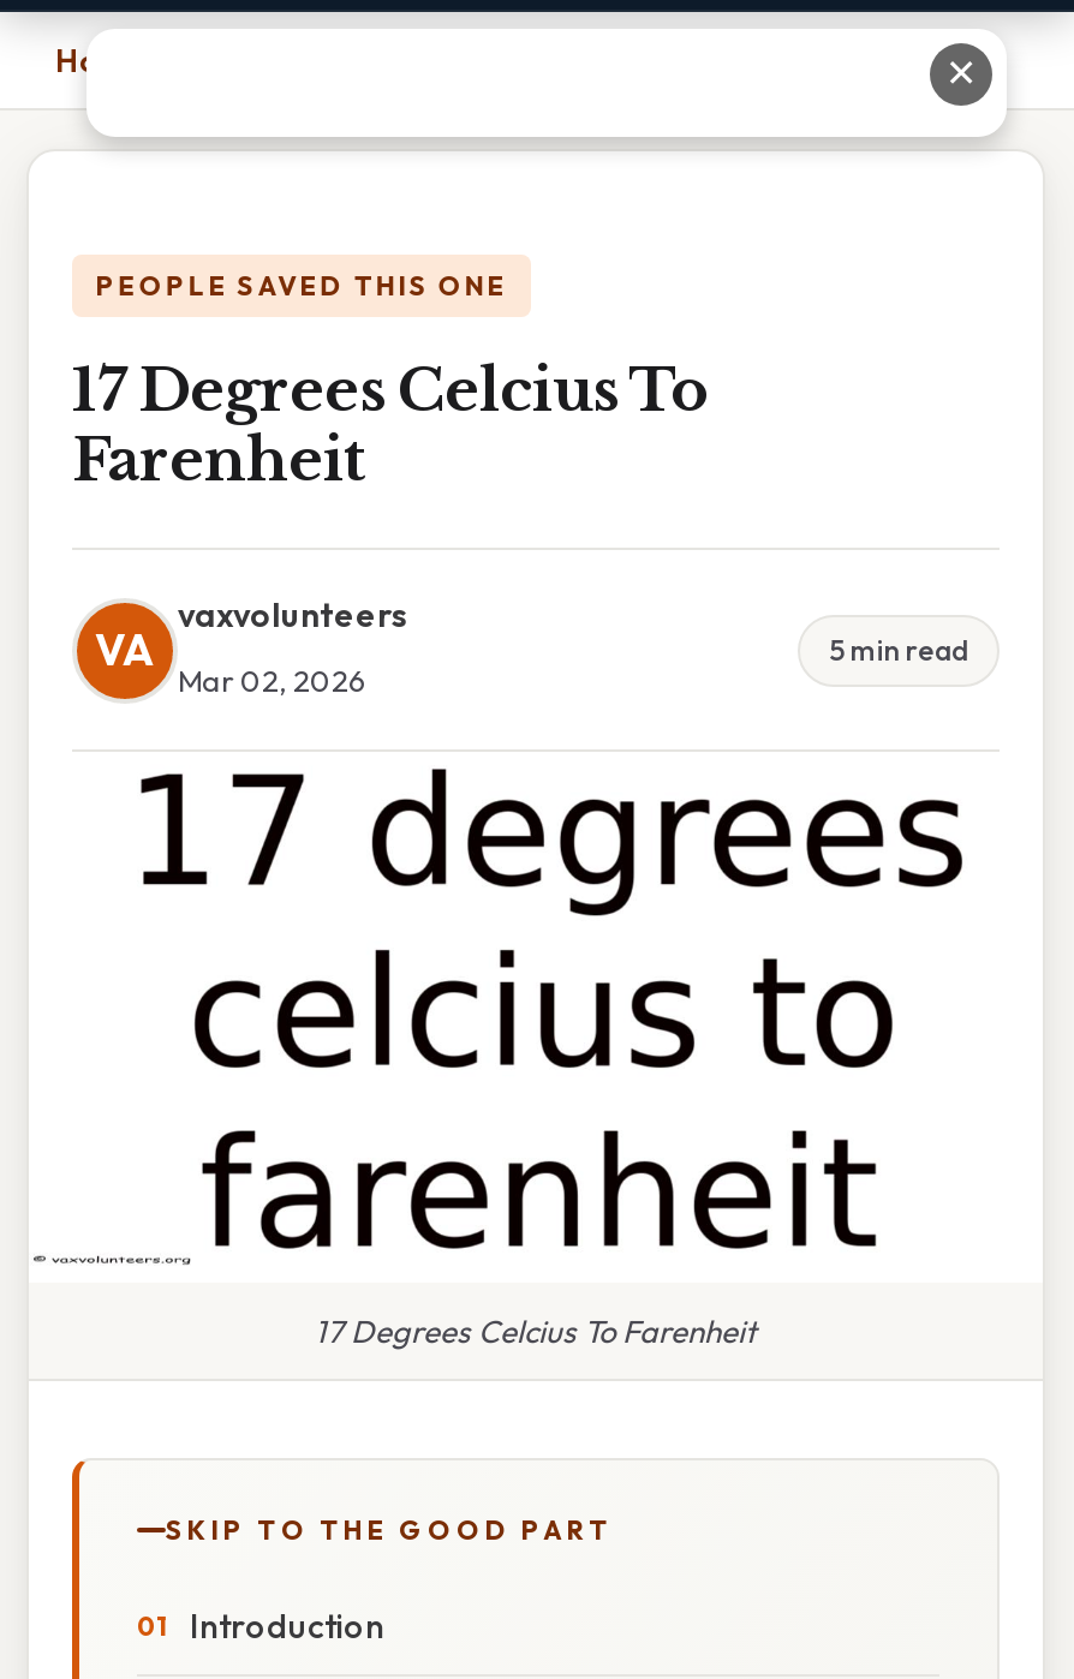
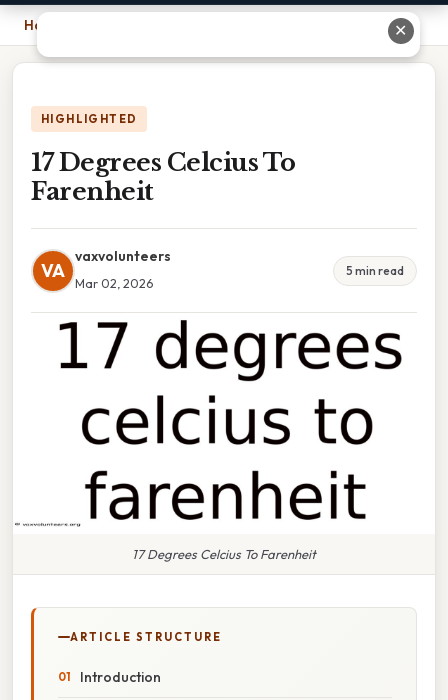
- PEOPLE SAVED THIS ONE
+ HIGHLIGHTED

- SKIP TO THE GOOD PART
+ ARTICLE STRUCTURE
